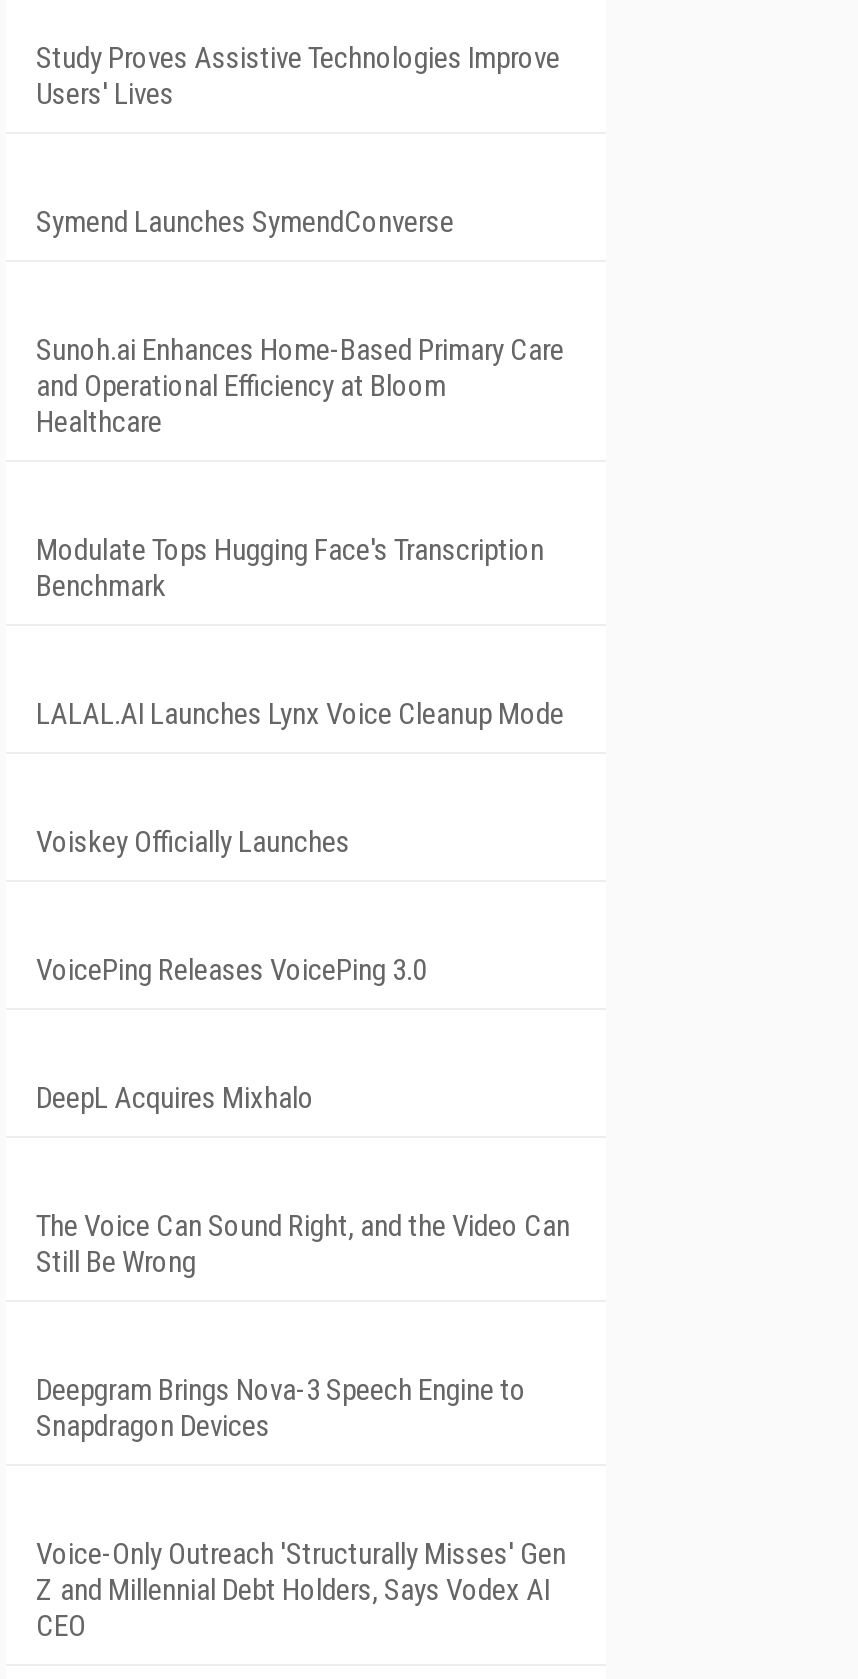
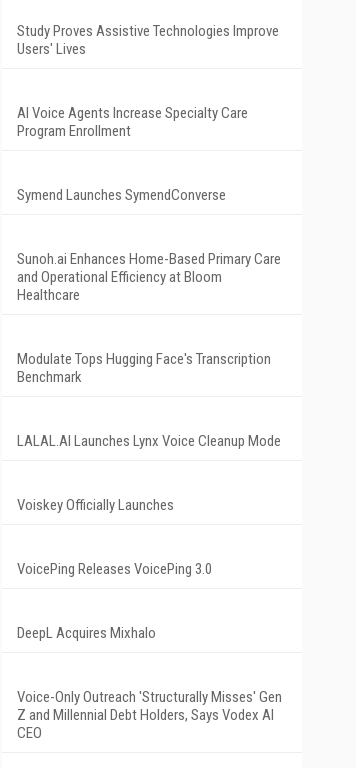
+ AI Voice Agents Increase Specialty Care
+ Program Enrollment

moved down: Symend Launches SymendConverse | Sunoh.ai Enhances Home-Based Primary Care | and Operational Efficiency at Bloom | ... | VoicePing Releases VoicePing 3.0 | DeepL Acquires Mixhalo

- The Voice Can Sound Right, and the Video Can
- Still Be Wrong

- Deepgram Brings Nova-3 Speech Engine to
- Snapdragon Devices
